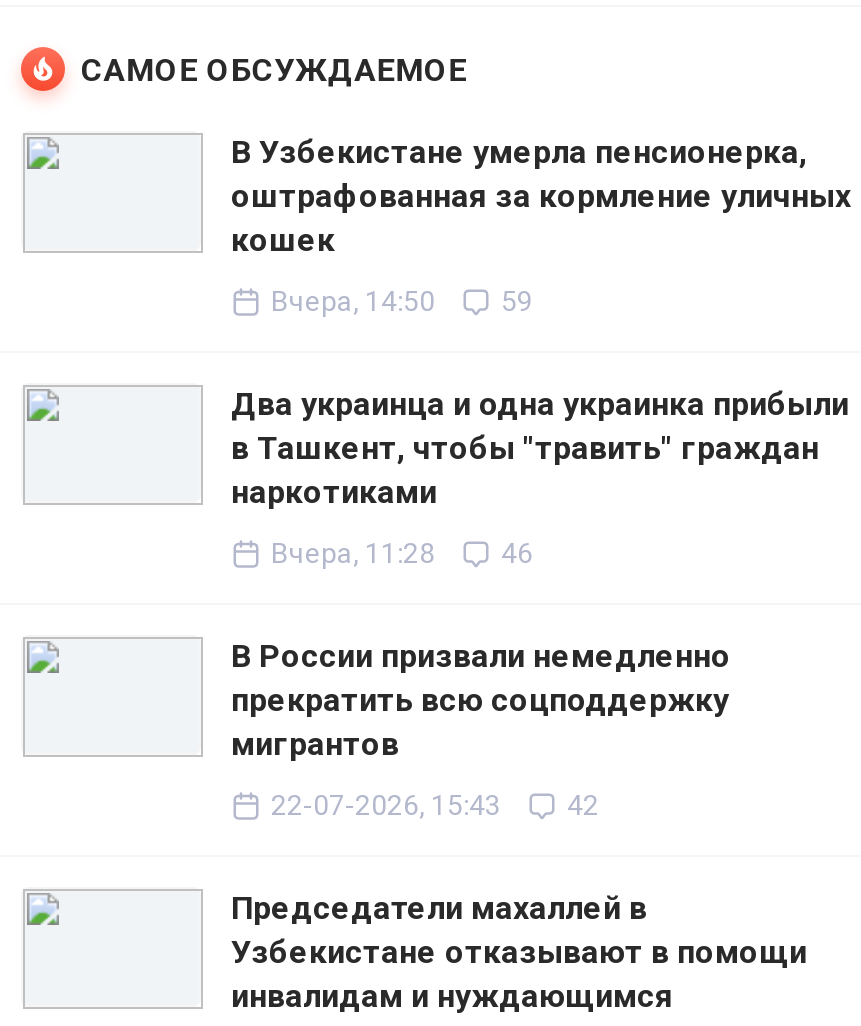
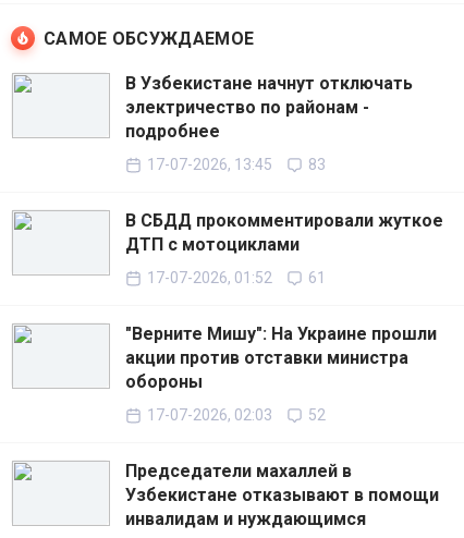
- В Узбекистане умерла пенсионерка,
- оштрафованная за кормление уличных
- кошек
+ В Узбекистане начнут отключать
+ электричество по районам -
+ подробнее

- Вчера, 14:50
- 59
+ 17-07-2026, 13:45
+ 83

- Два украинца и одна украинка прибыли
- в Ташкент, чтобы "травить" граждан
- наркотиками
+ В СБДД прокомментировали жуткое
+ ДТП с мотоциклами

- Вчера, 11:28
- 46
+ 17-07-2026, 01:52
+ 61

- В России призвали немедленно
- прекратить всю соцподдержку
- мигрантов
+ "Верните Мишу": На Украине прошли
+ акции против отставки министра
+ обороны

- 22-07-2026, 15:43
- 42
+ 17-07-2026, 02:03
+ 52
